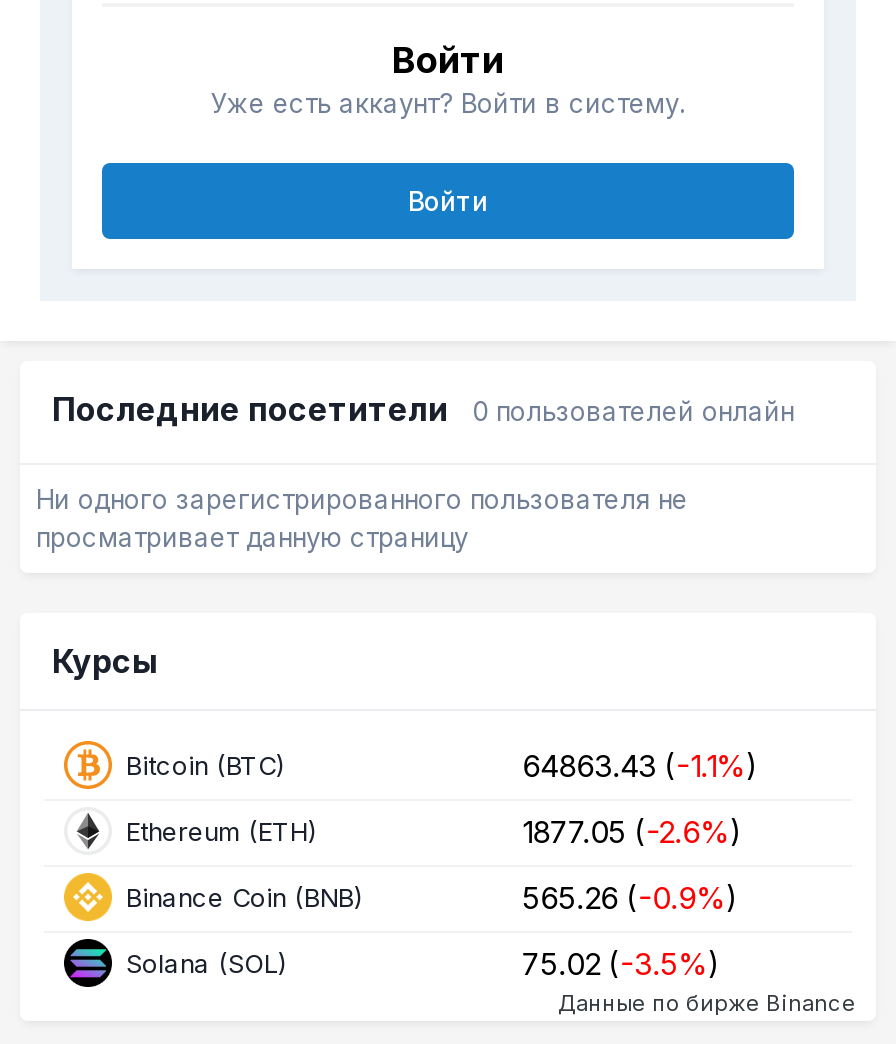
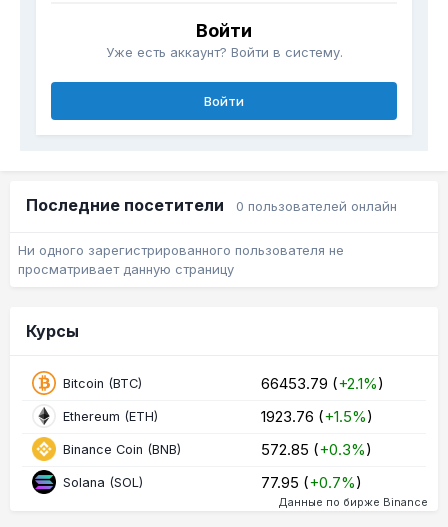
- 64863.43 (-1.1%)
+ 66453.79 (+2.1%)

- 1877.05 (-2.6%)
+ 1923.76 (+1.5%)

- 565.26 (-0.9%)
+ 572.85 (+0.3%)

- 75.02 (-3.5%)
+ 77.95 (+0.7%)
